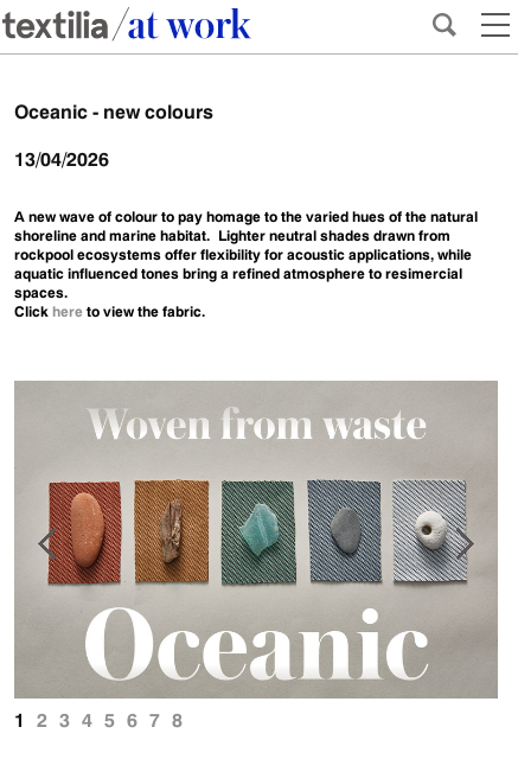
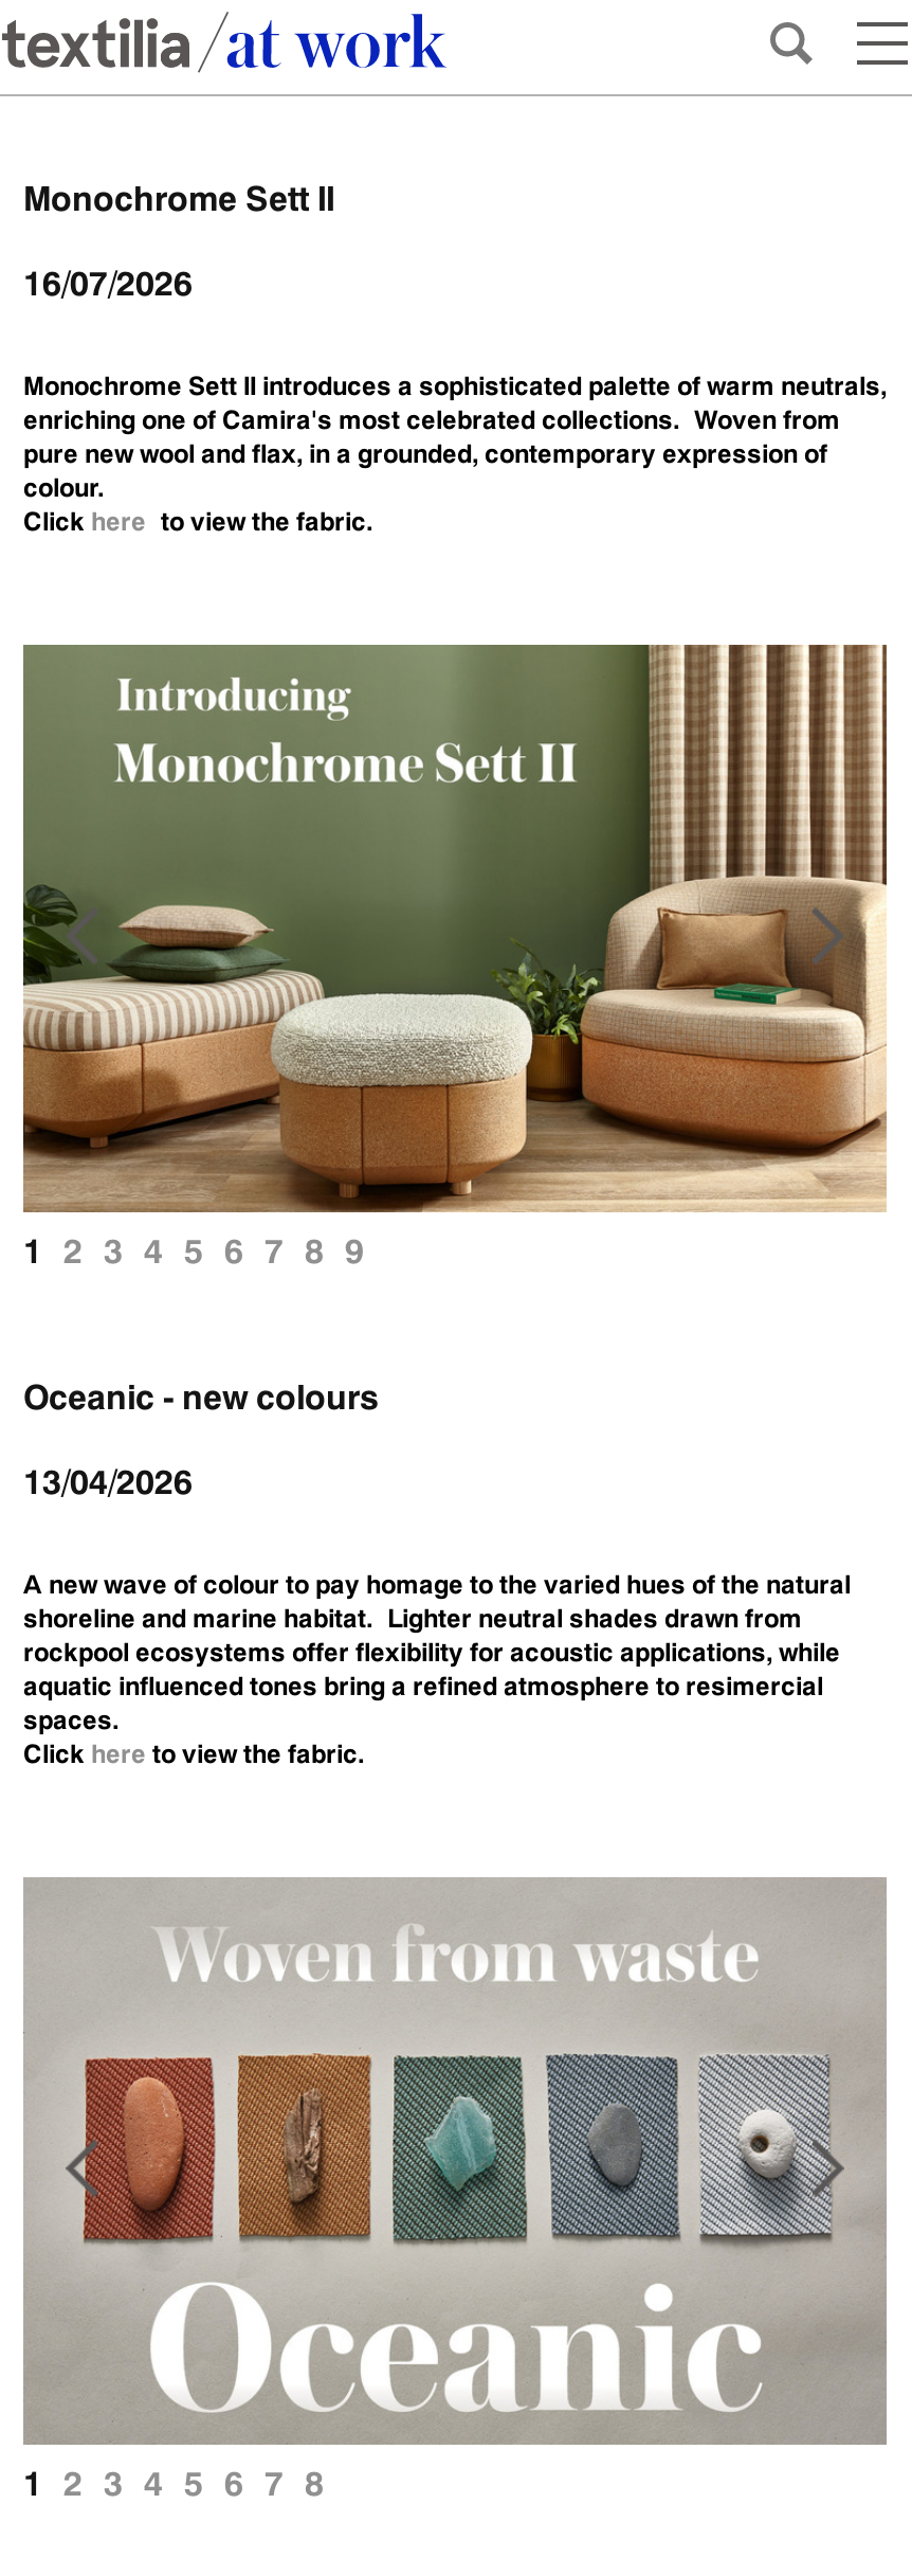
+ [image]
+ 1 2 3 4 5 6 7 8 9

+ Monochrome Sett II
+ 16/07/2026
+ Monochrome Sett II introduces a sophisticated palette of warm neutrals,
+ enriching one of Camira's most celebrated collections. Woven from
+ pure new wool and flax, in a grounded, contemporary expression of
+ colour.
+ Click here to view the fabric.
